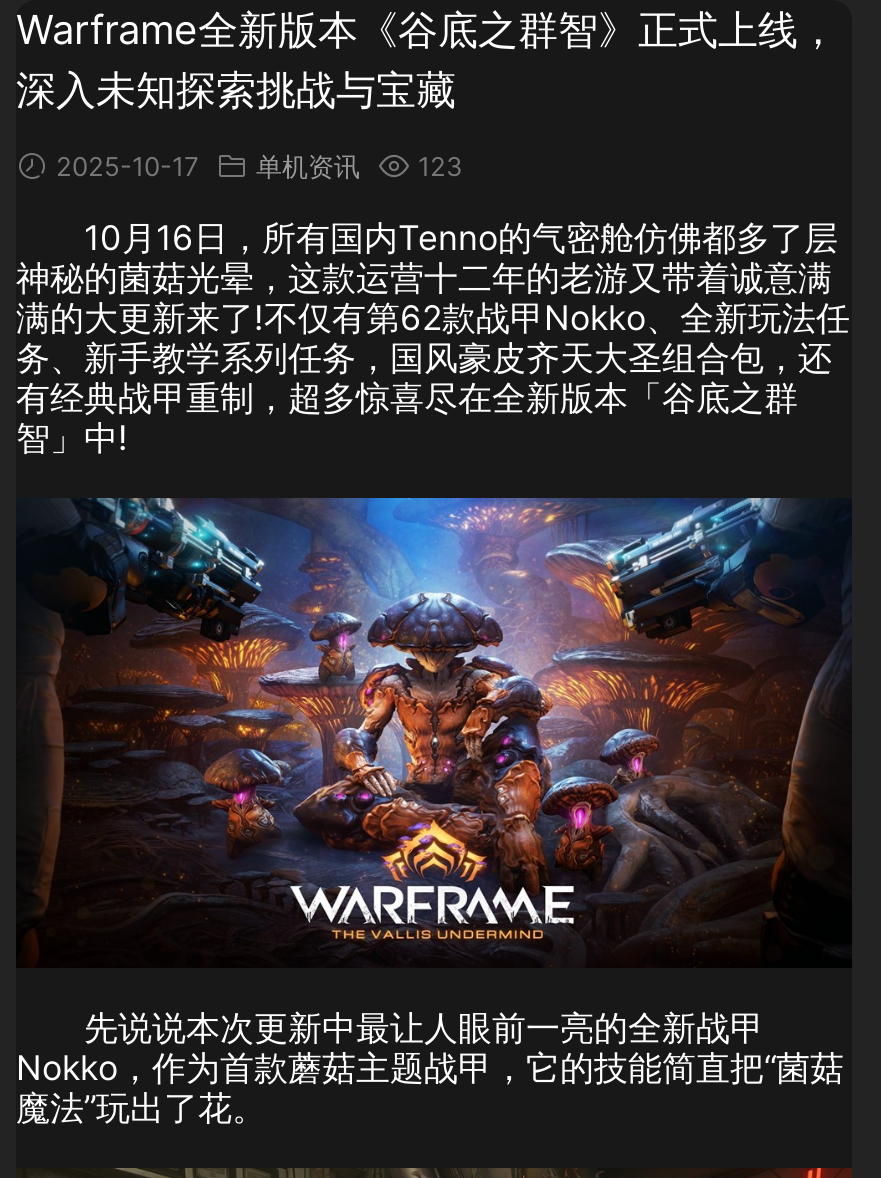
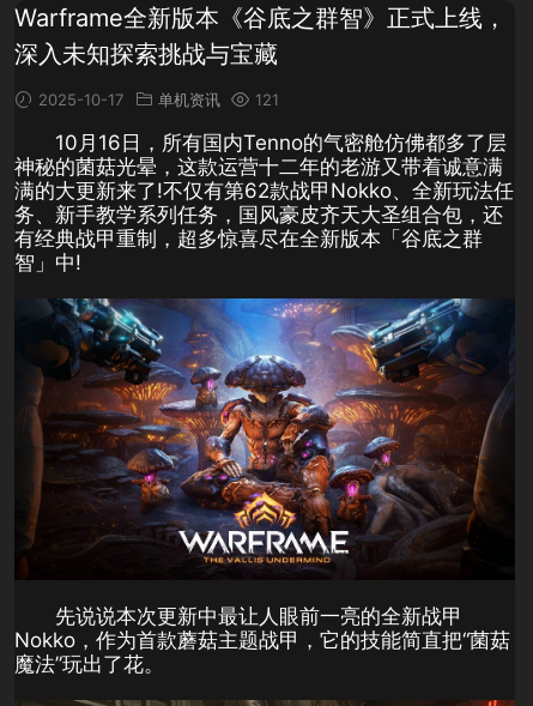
- 2025-10-17 单机资讯 123
+ 2025-10-17 单机资讯 121
